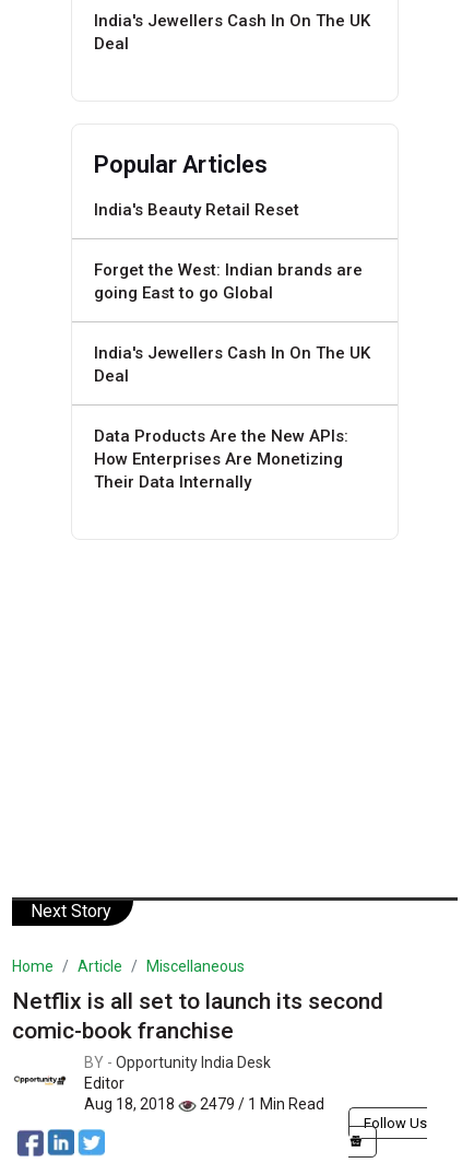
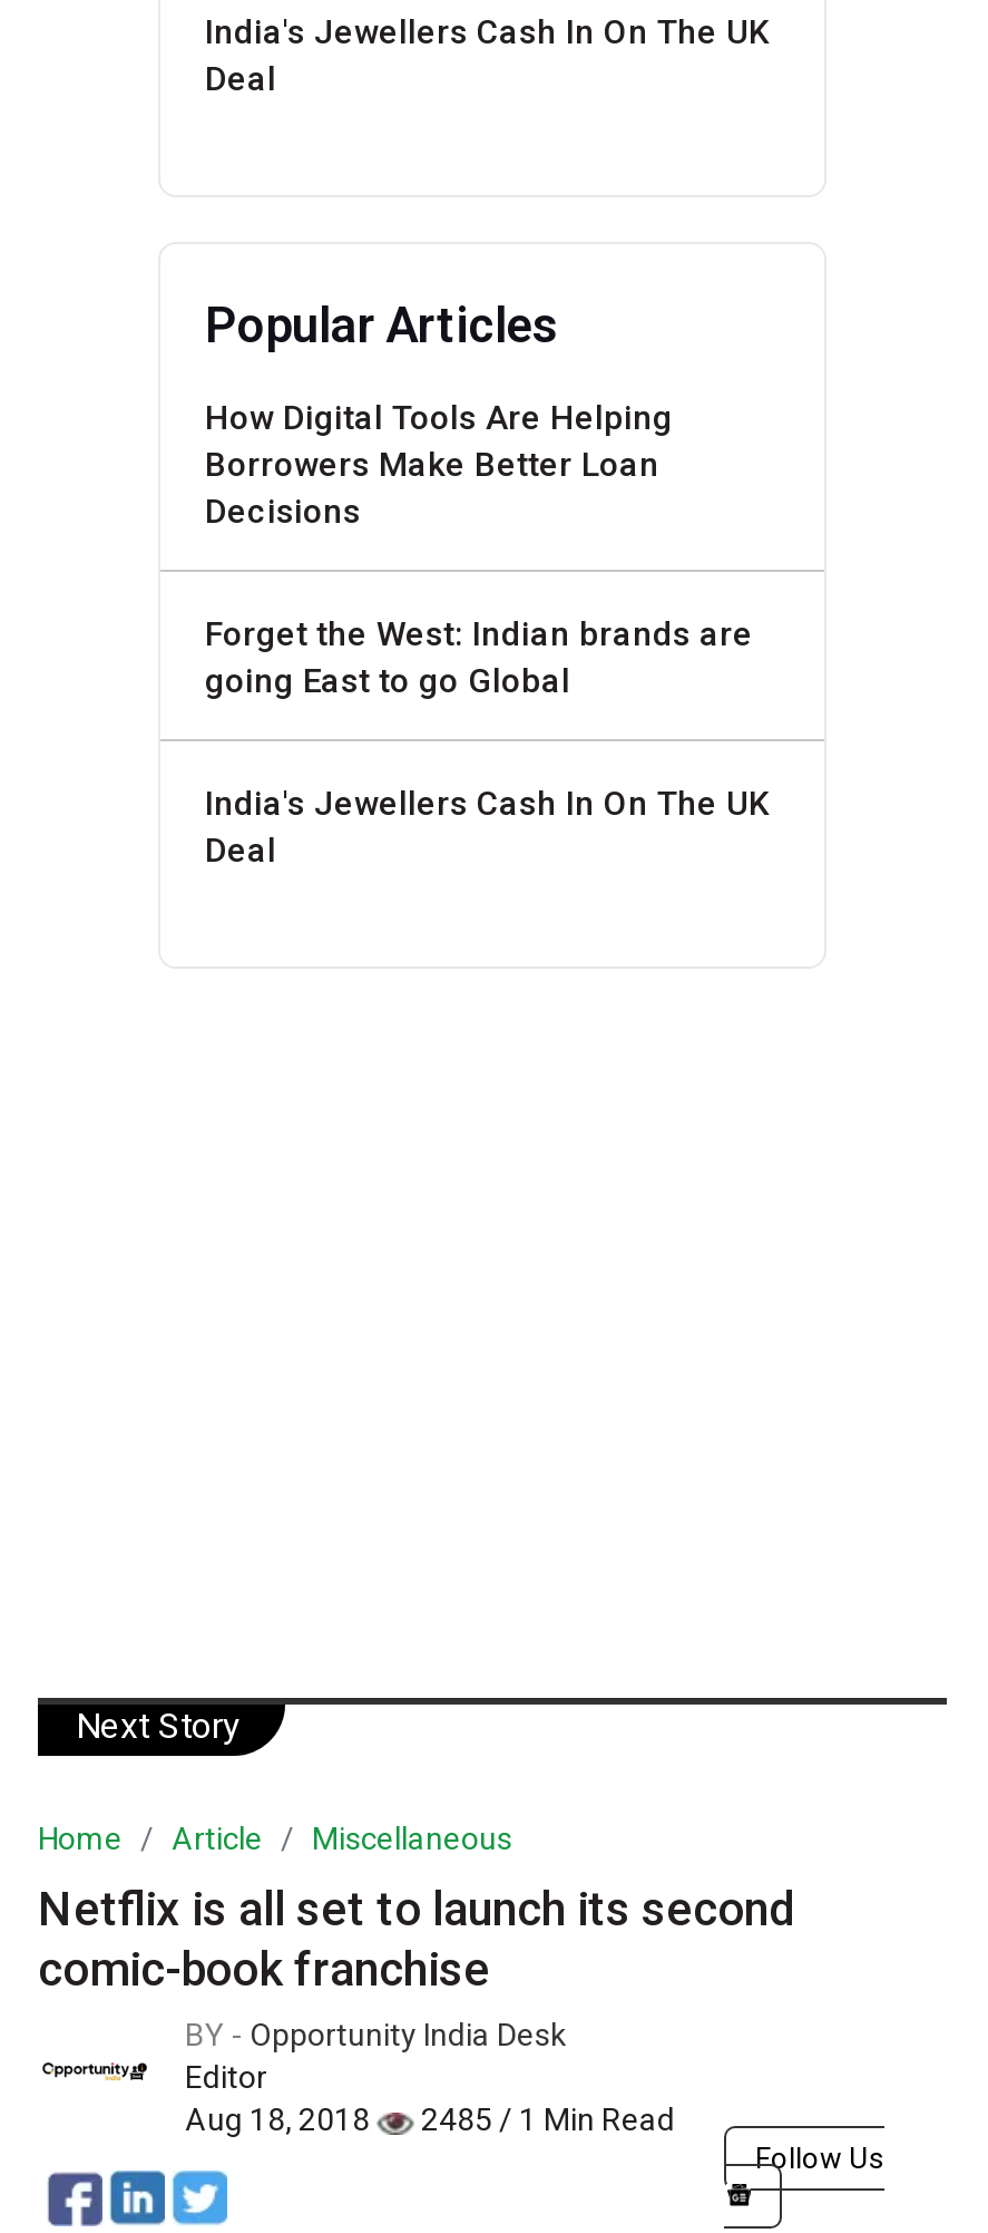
- India's Beauty Retail Reset
+ How Digital Tools Are Helping
+ Borrowers Make Better Loan
+ Decisions

moved down: Forget the West: Indian brands are | going East to go Global | India's Jewellers Cash In On The UK | Deal

- Data Products Are the New APIs:
- How Enterprises Are Monetizing
- Their Data Internally

- Aug 18, 2018 2479 / 1 Min Read
+ Aug 18, 2018 2485 / 1 Min Read
